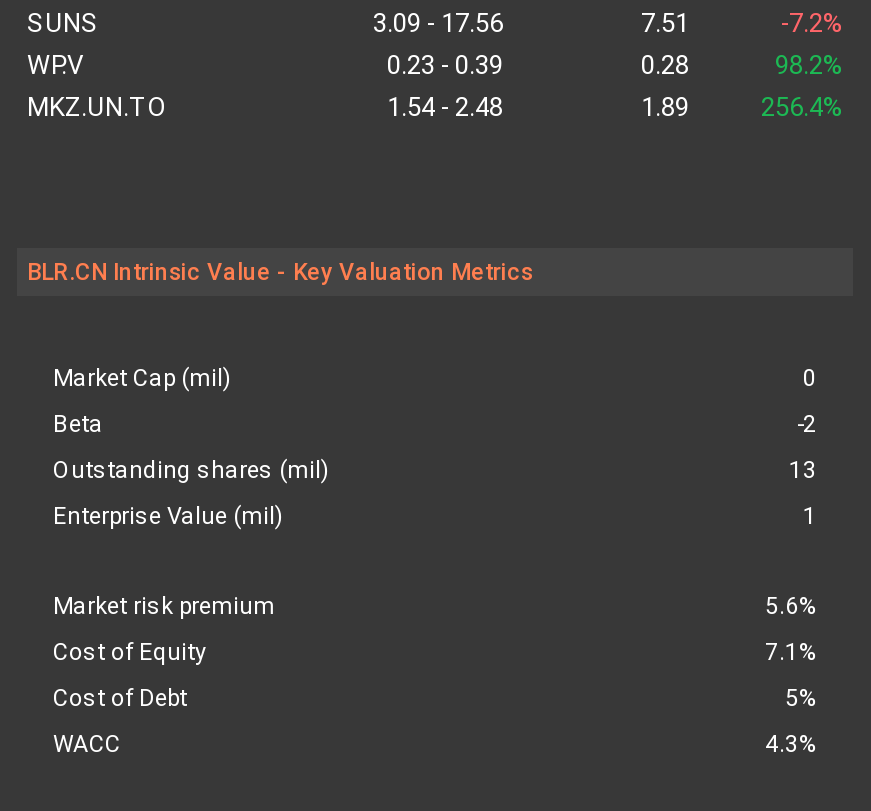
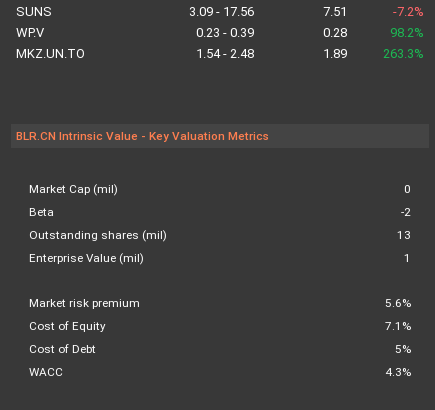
- 256.4%
+ 263.3%
